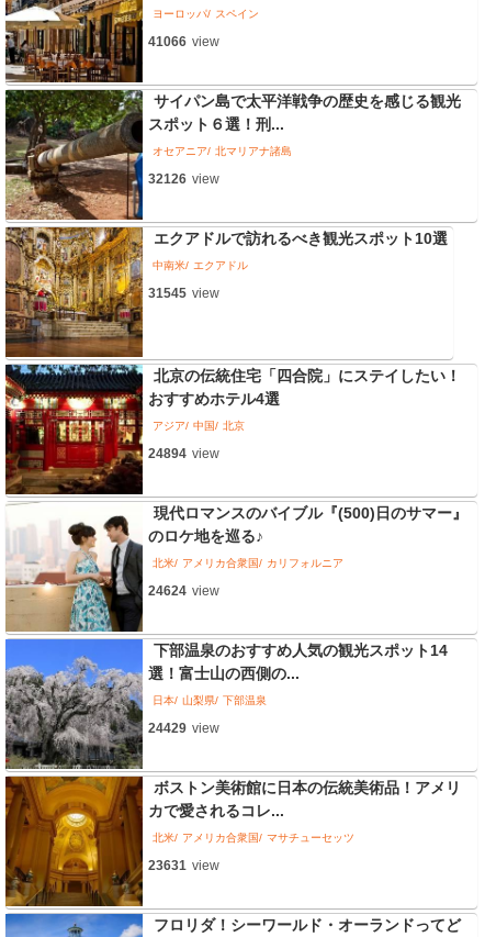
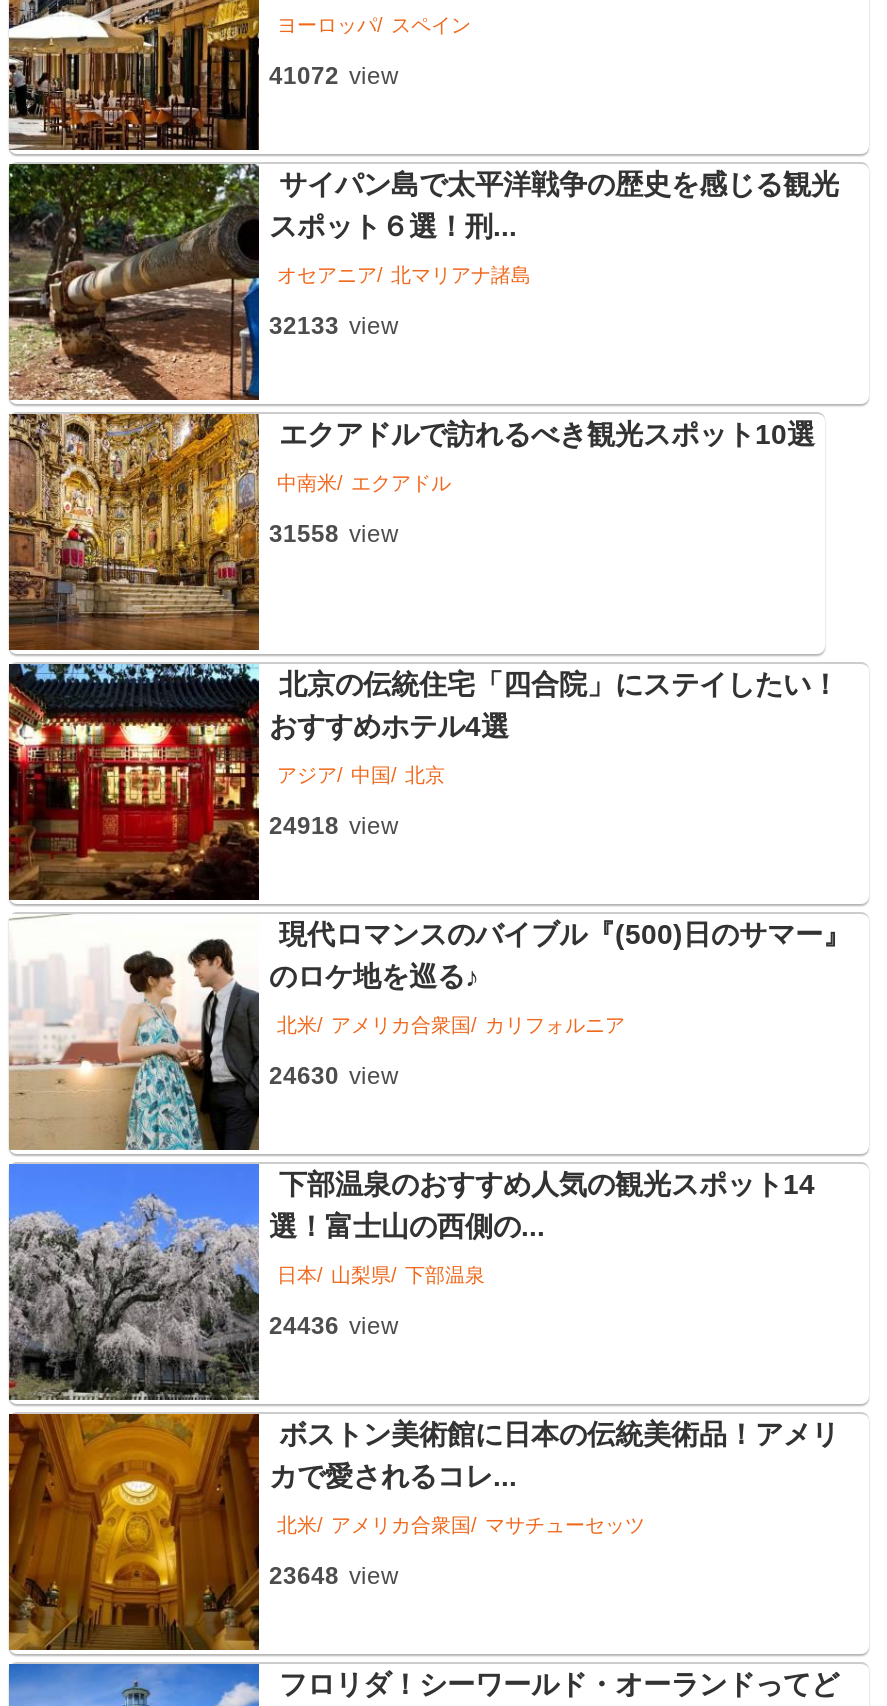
- 41066 view
+ 41072 view

- 32126 view
+ 32133 view

- 31545 view
+ 31558 view

- 24894 view
+ 24918 view

- 24624 view
+ 24630 view

- 24429 view
+ 24436 view

- 23631 view
+ 23648 view
